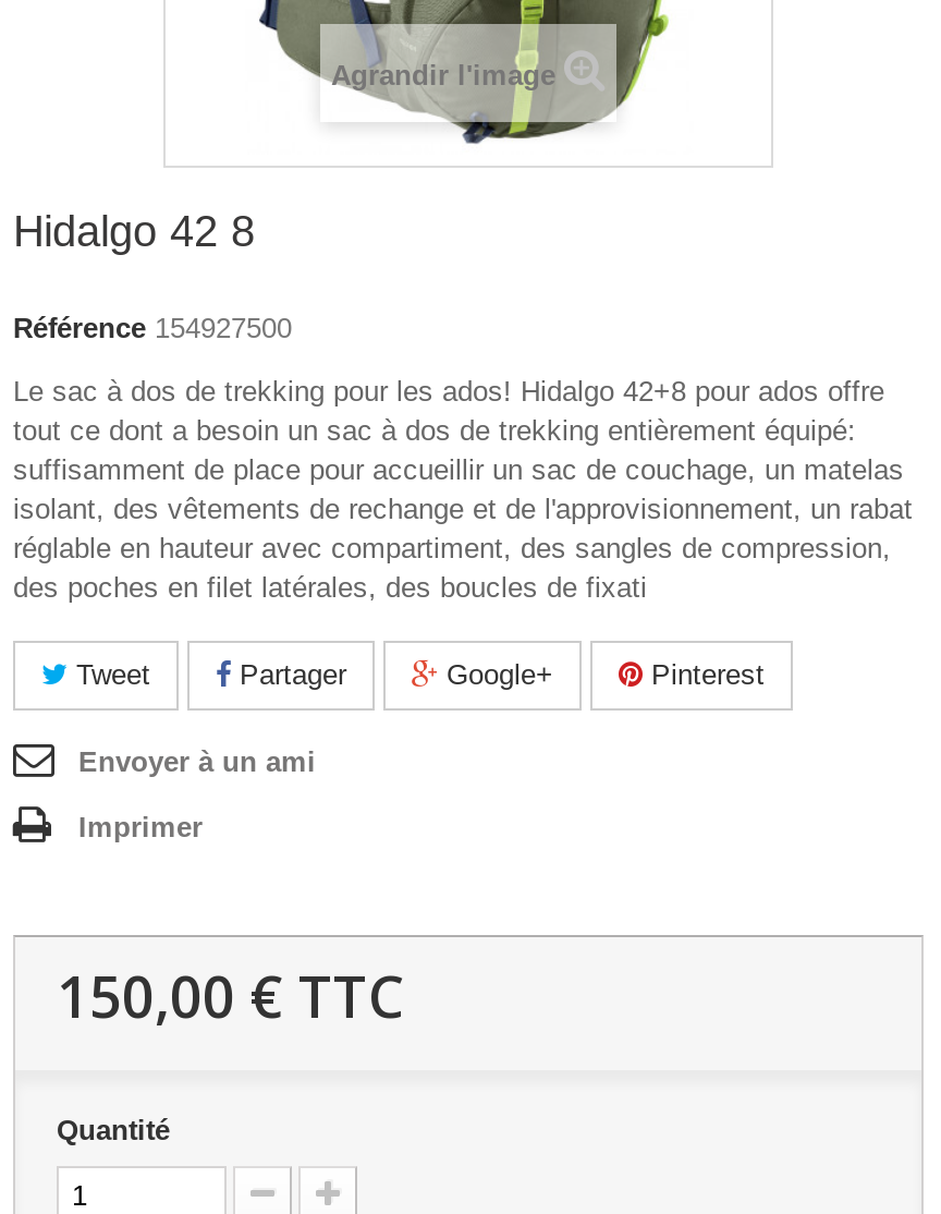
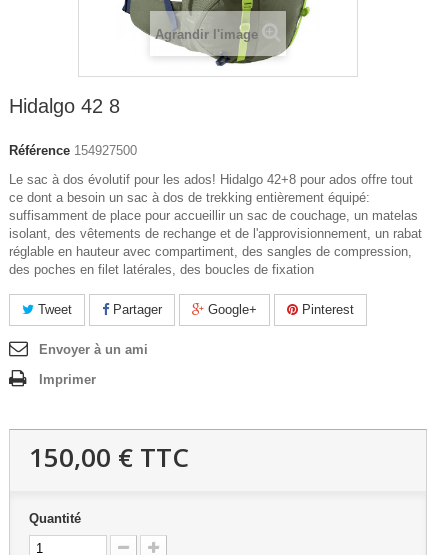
- Le sac à dos de trekking pour les ados! Hidalgo 42+8 pour ados offre
- tout ce dont a besoin un sac à dos de trekking entièrement équipé:
+ Le sac à dos évolutif pour les ados! Hidalgo 42+8 pour ados offre tout
+ ce dont a besoin un sac à dos de trekking entièrement équipé:

- des poches en filet latérales, des boucles de fixati
+ des poches en filet latérales, des boucles de fixation
